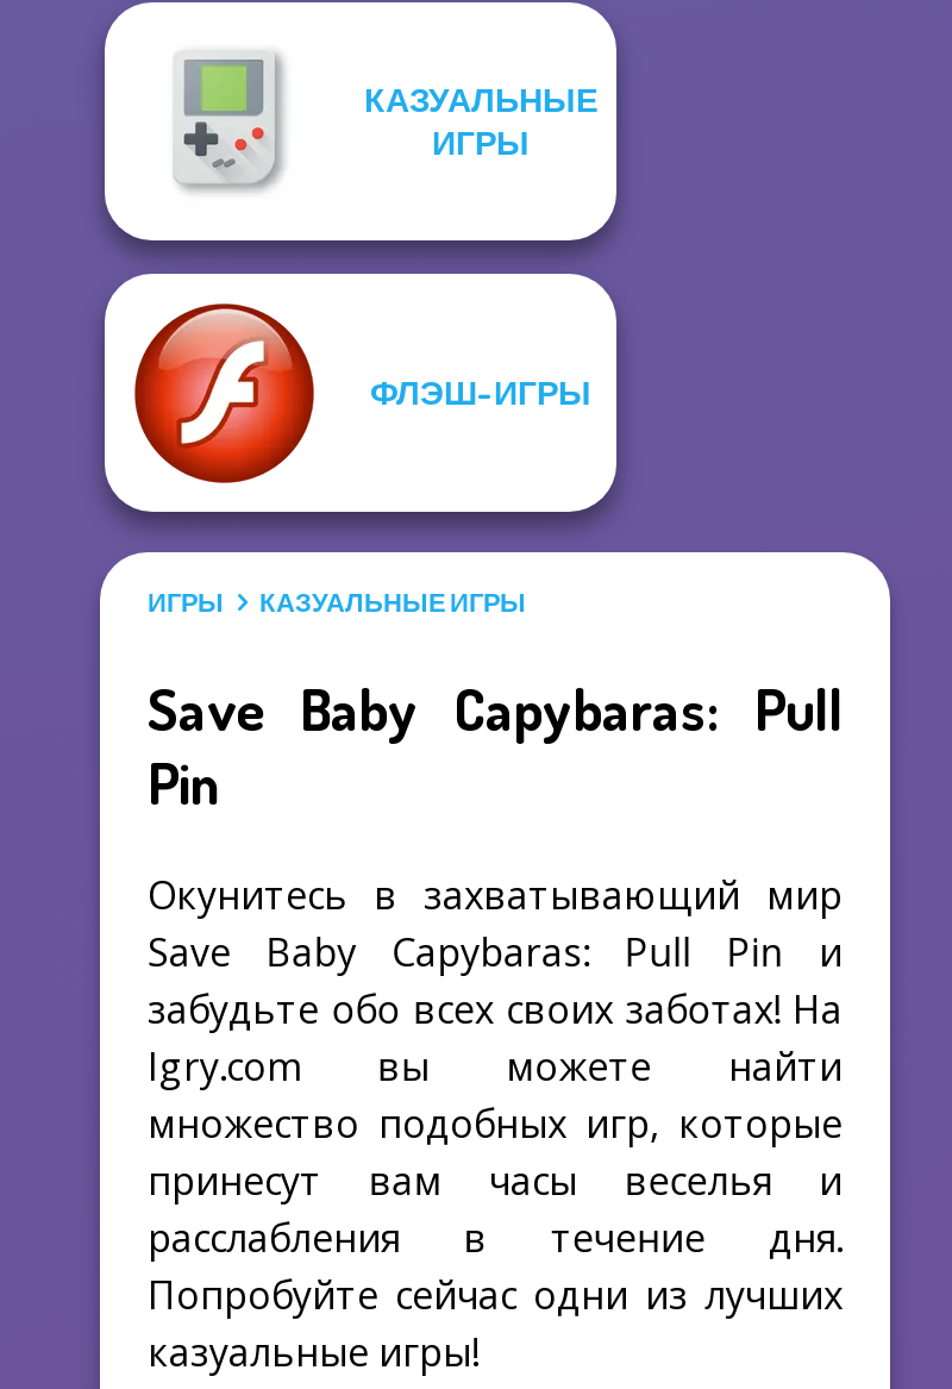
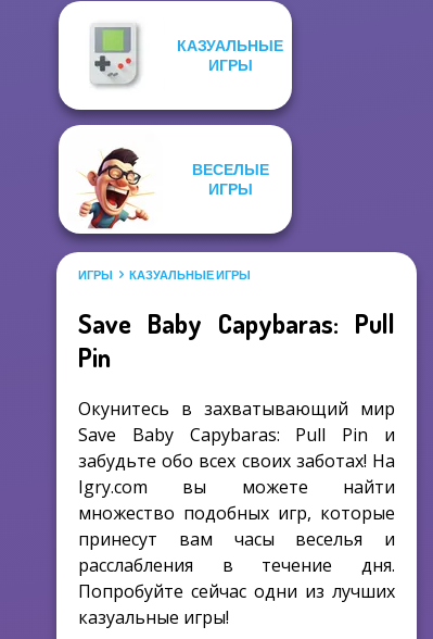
- [image]
- ФЛЭШ-ИГРЫ
+ [image]
+ ВЕСЕЛЫЕ
+ ИГРЫ
